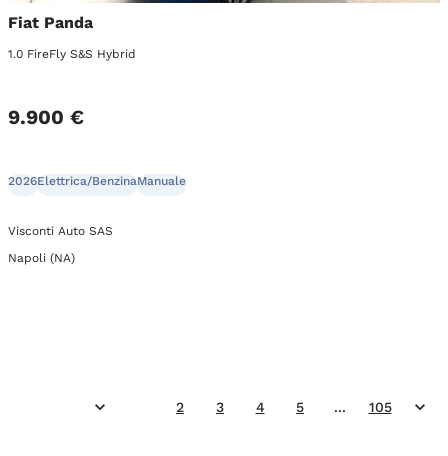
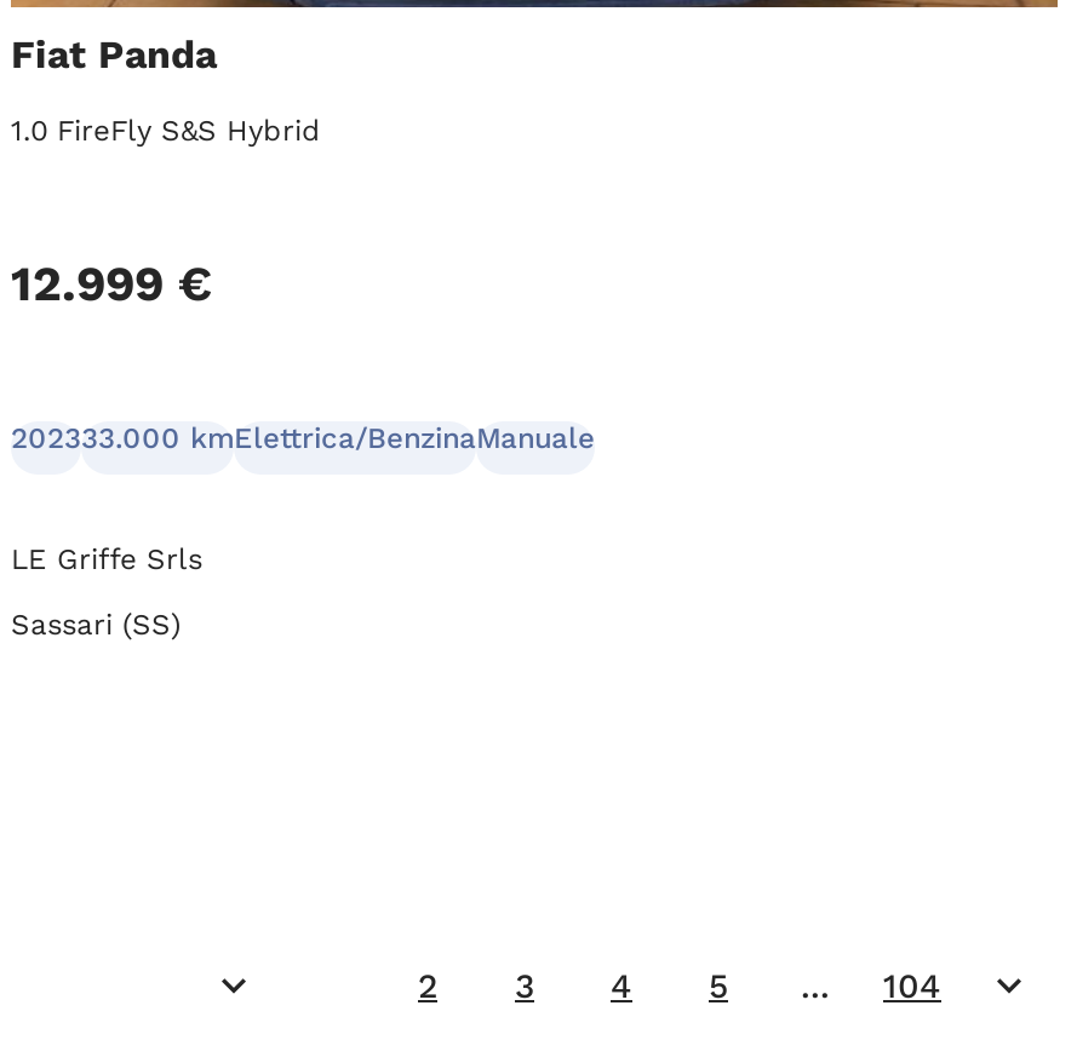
- 9.900 €
+ 12.999 €

- 2026Elettrica/BenzinaManuale
+ 202333.000 kmElettrica/BenzinaManuale

- Visconti Auto SAS
+ LE Griffe Srls

- Napoli (NA)
+ Sassari (SS)

- 105
+ 104
